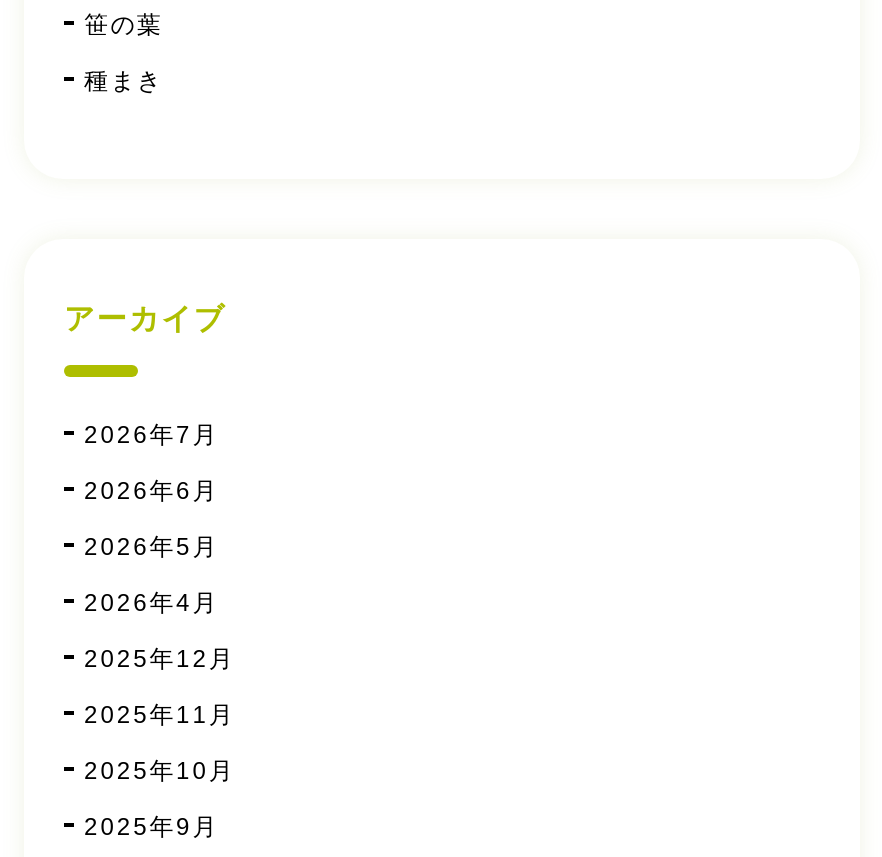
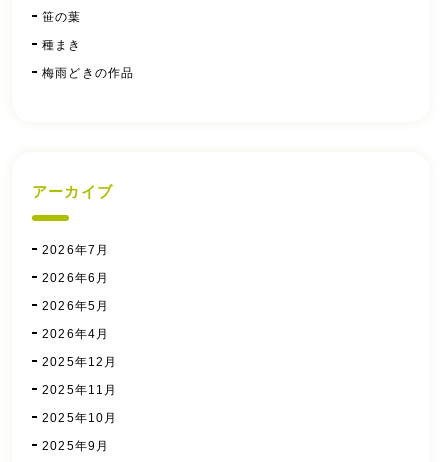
+ 梅雨どきの作品
